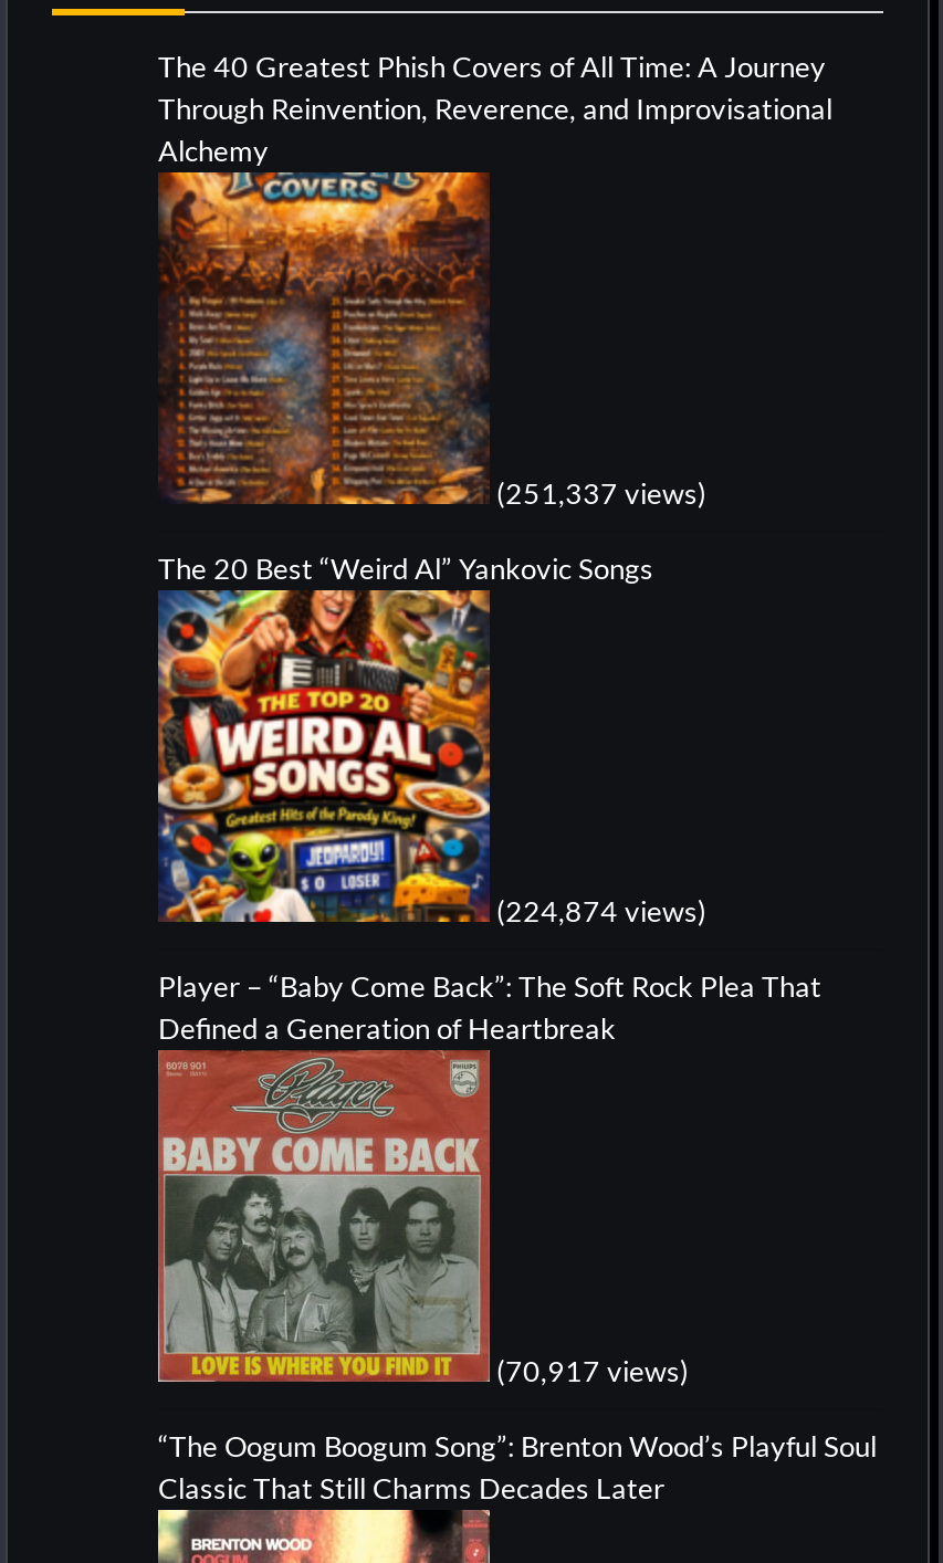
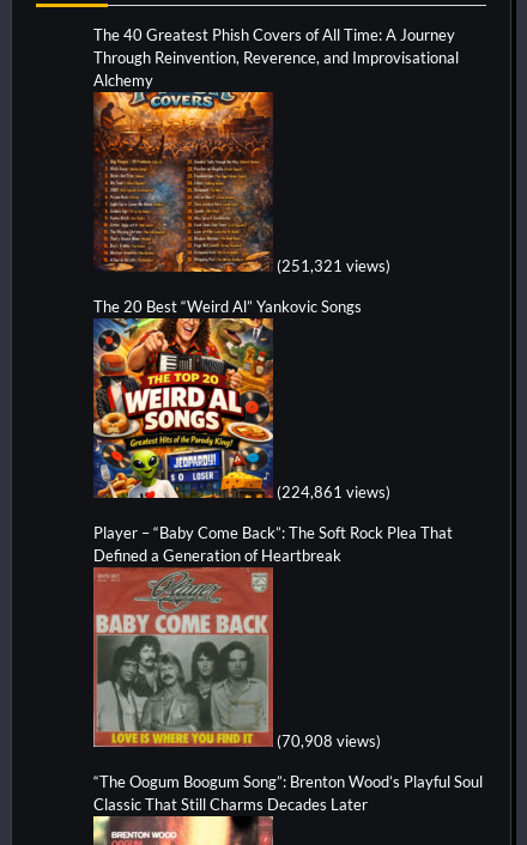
- (251,337 views)
+ (251,321 views)

- (224,874 views)
+ (224,861 views)

- (70,917 views)
+ (70,908 views)
